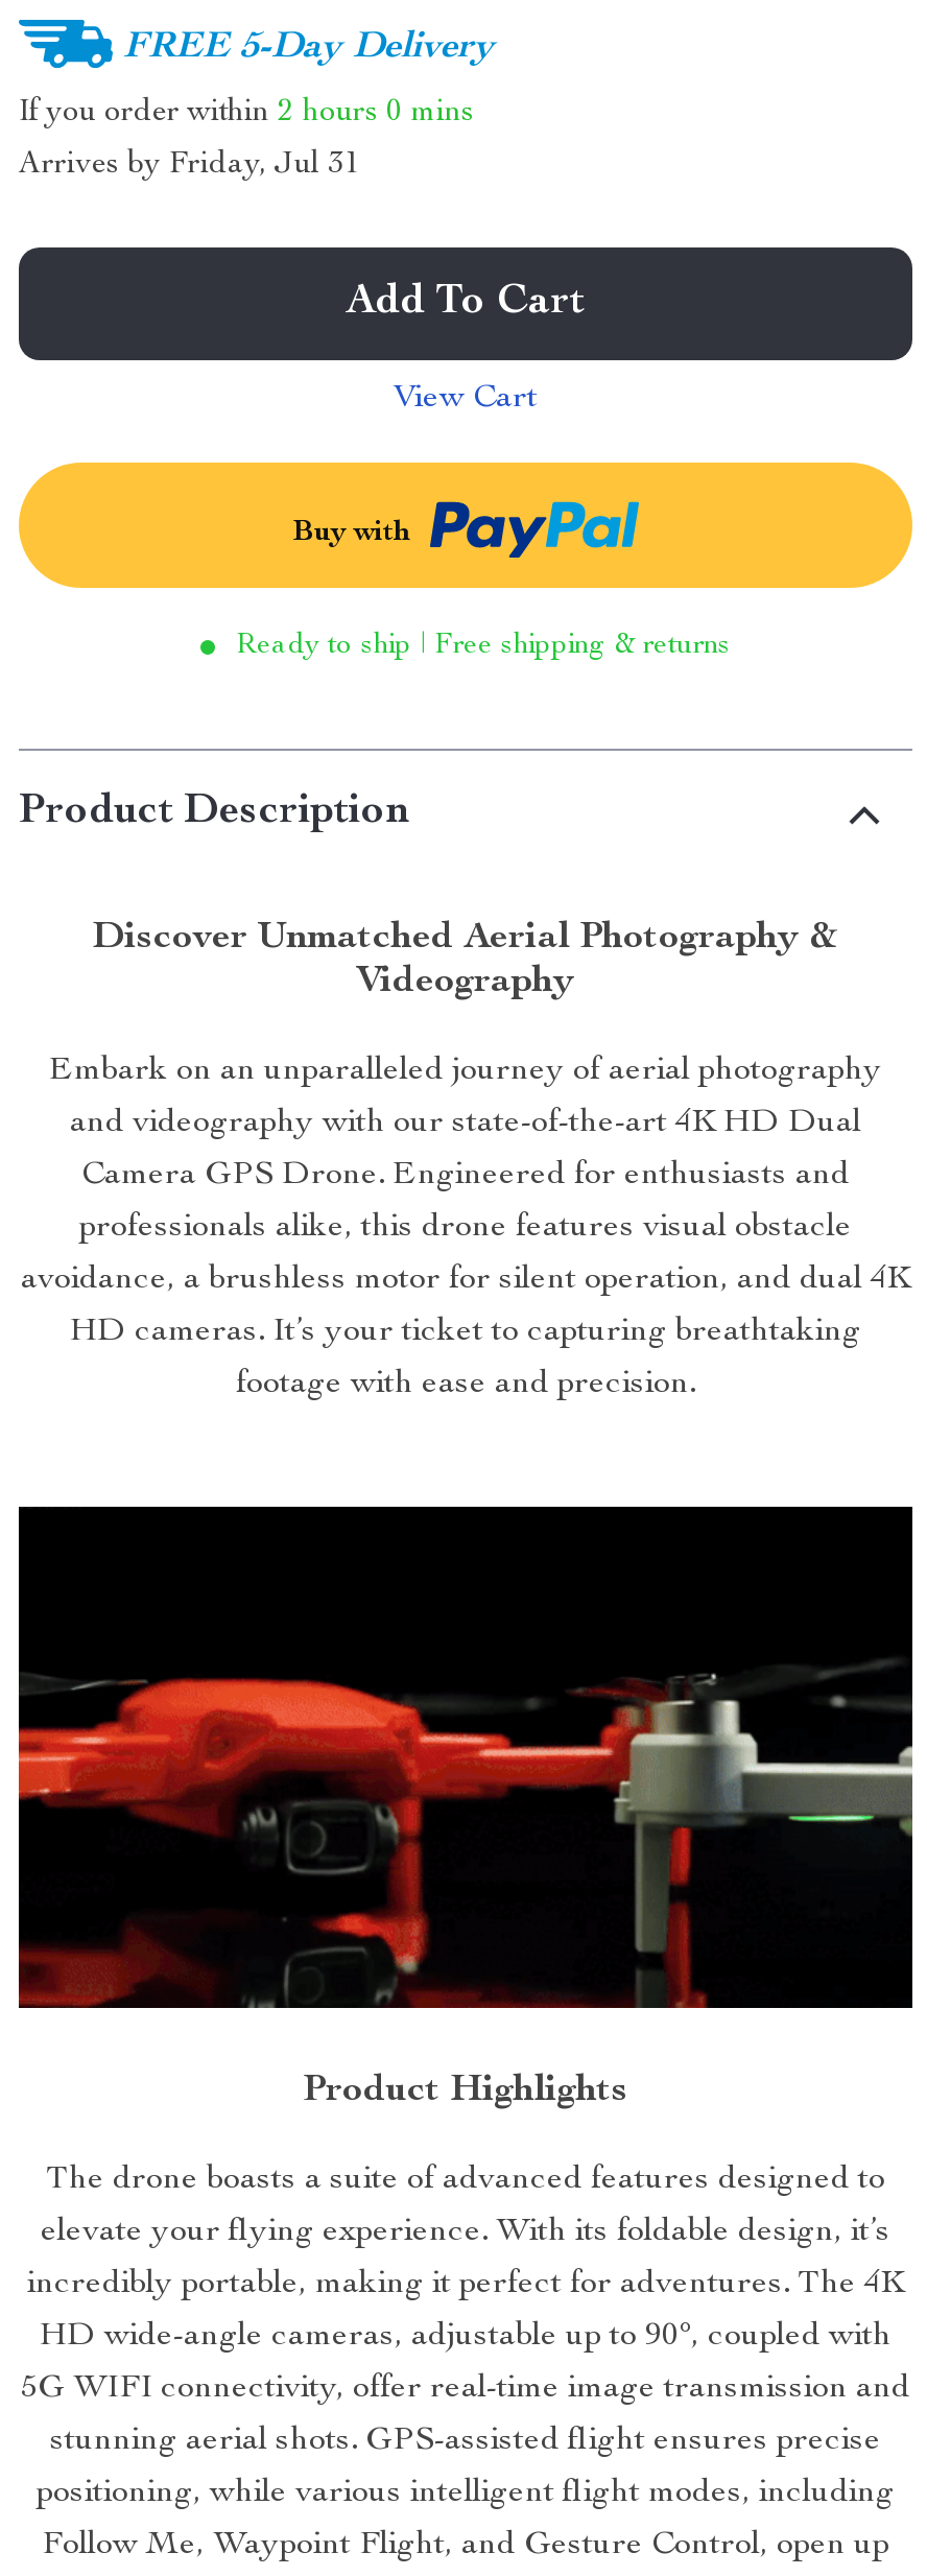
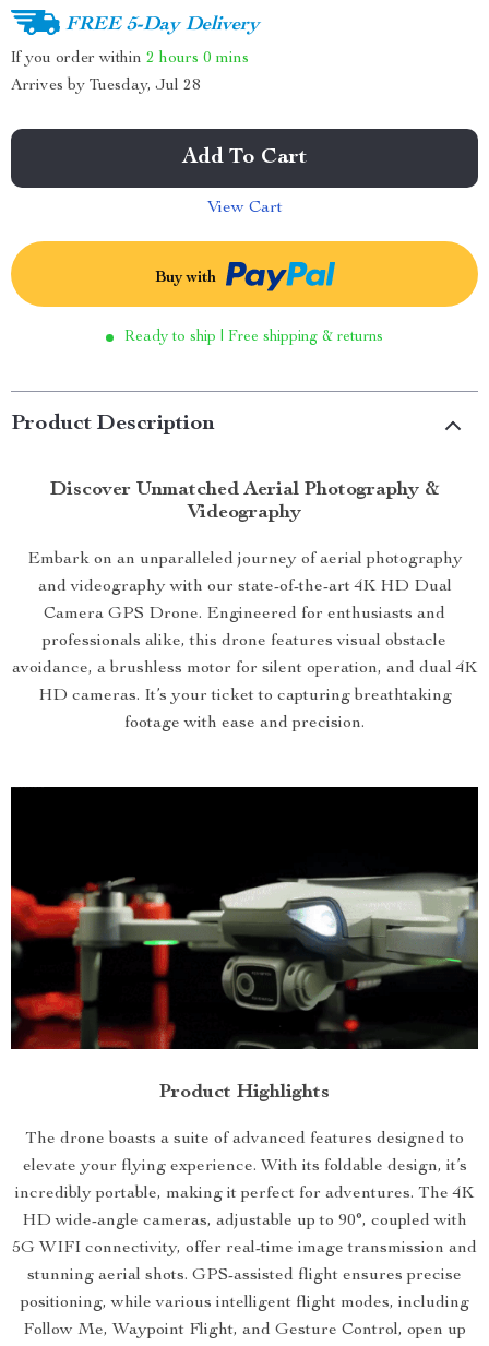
- Arrives by Friday, Jul 31
+ Arrives by Tuesday, Jul 28

- [image]
+ [image]
